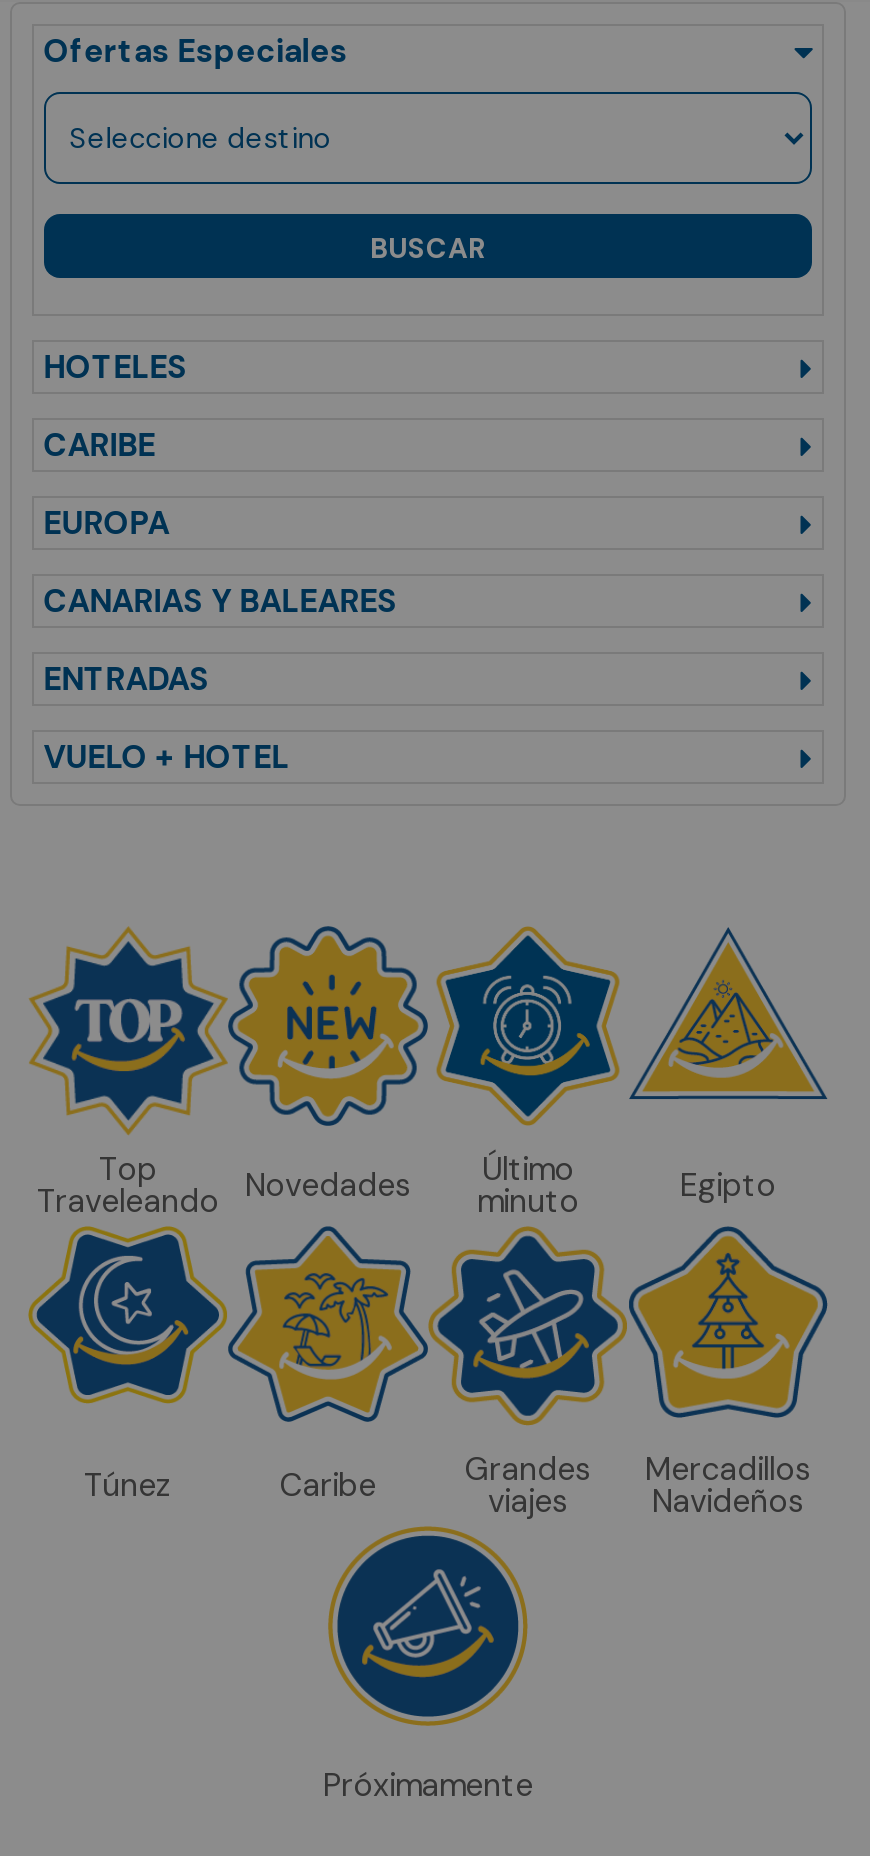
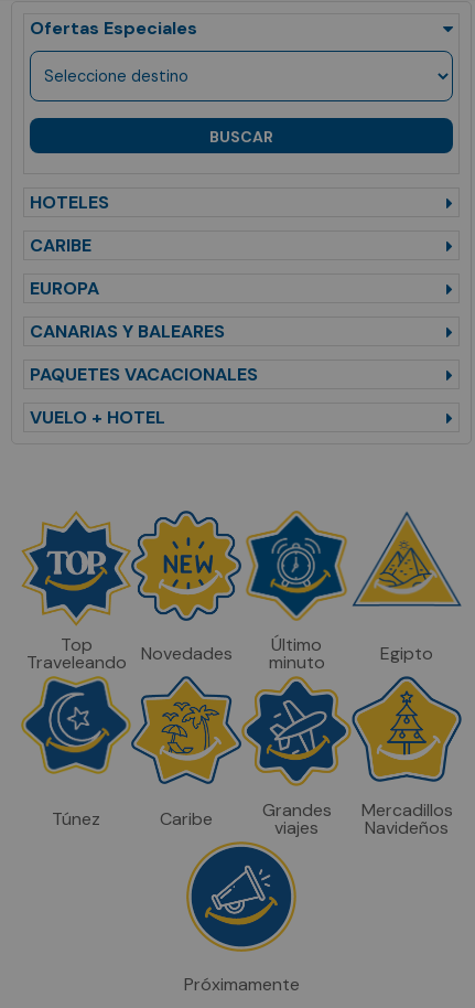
- ENTRADAS
+ PAQUETES VACACIONALES
